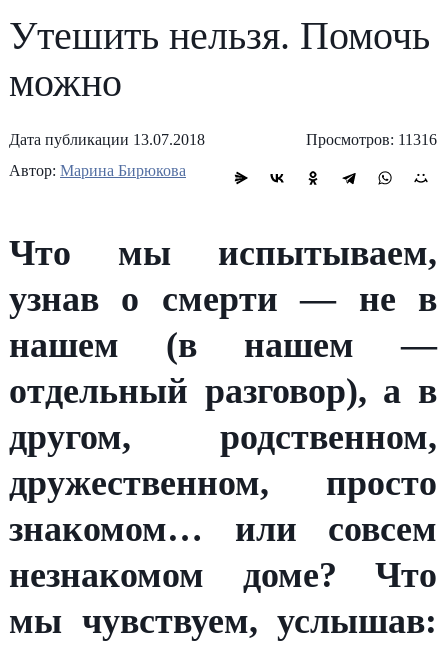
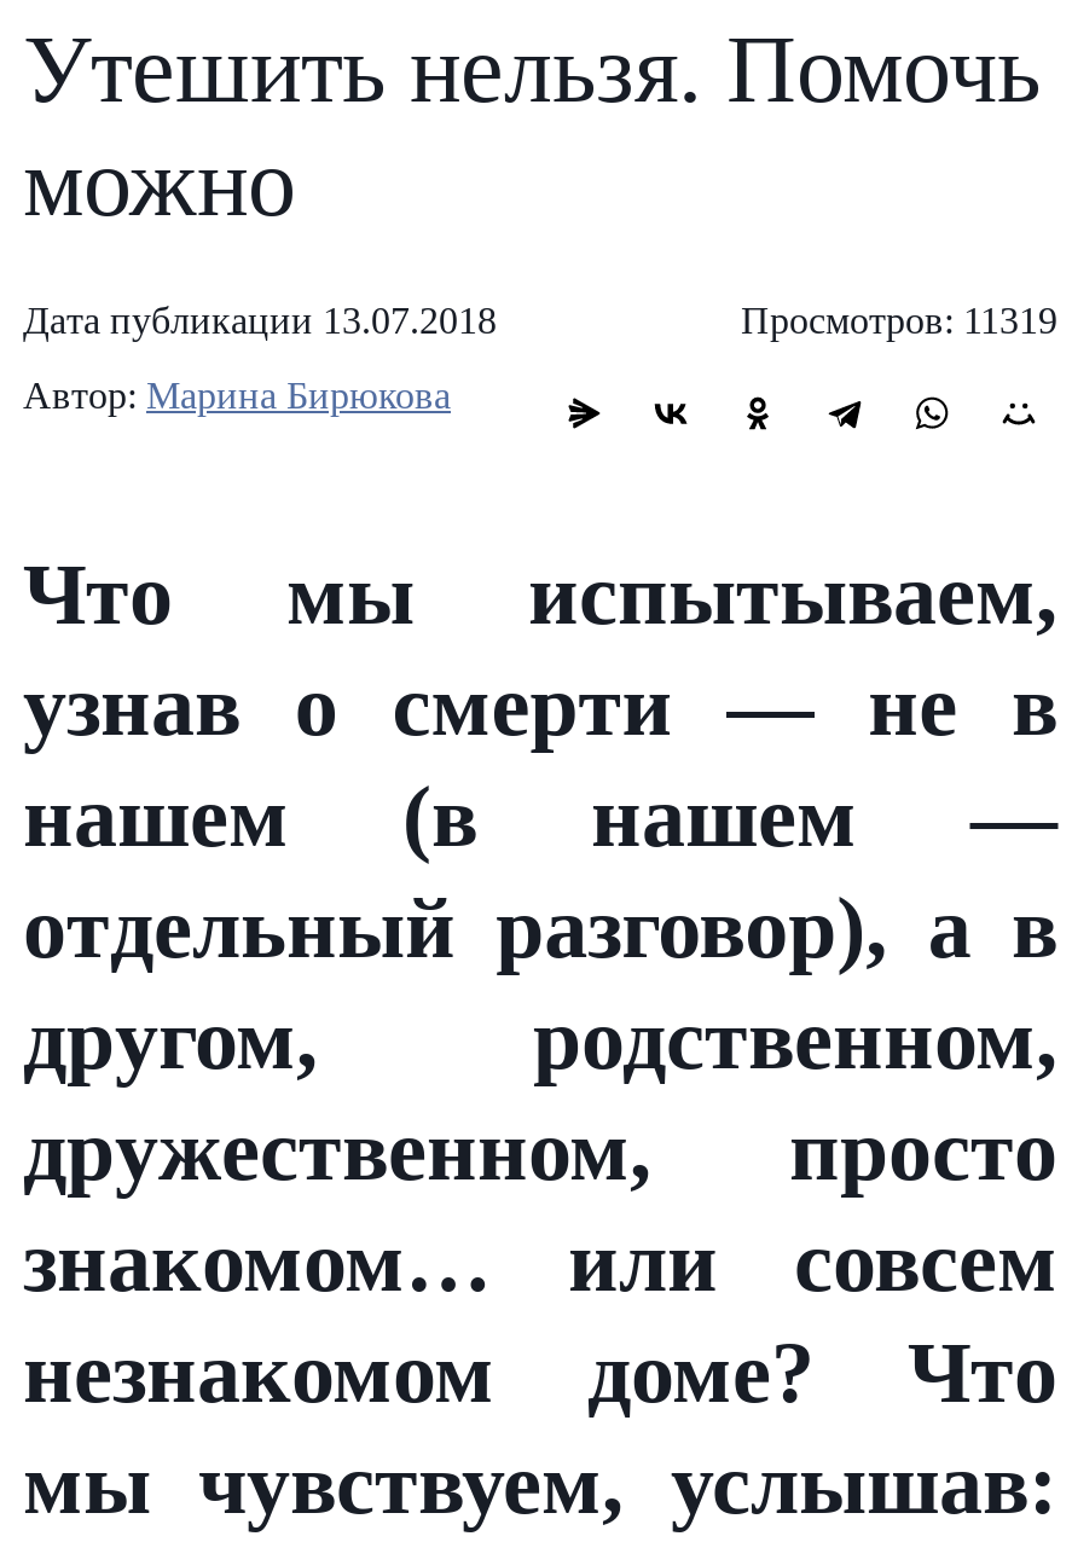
- Просмотров: 11316
+ Просмотров: 11319
